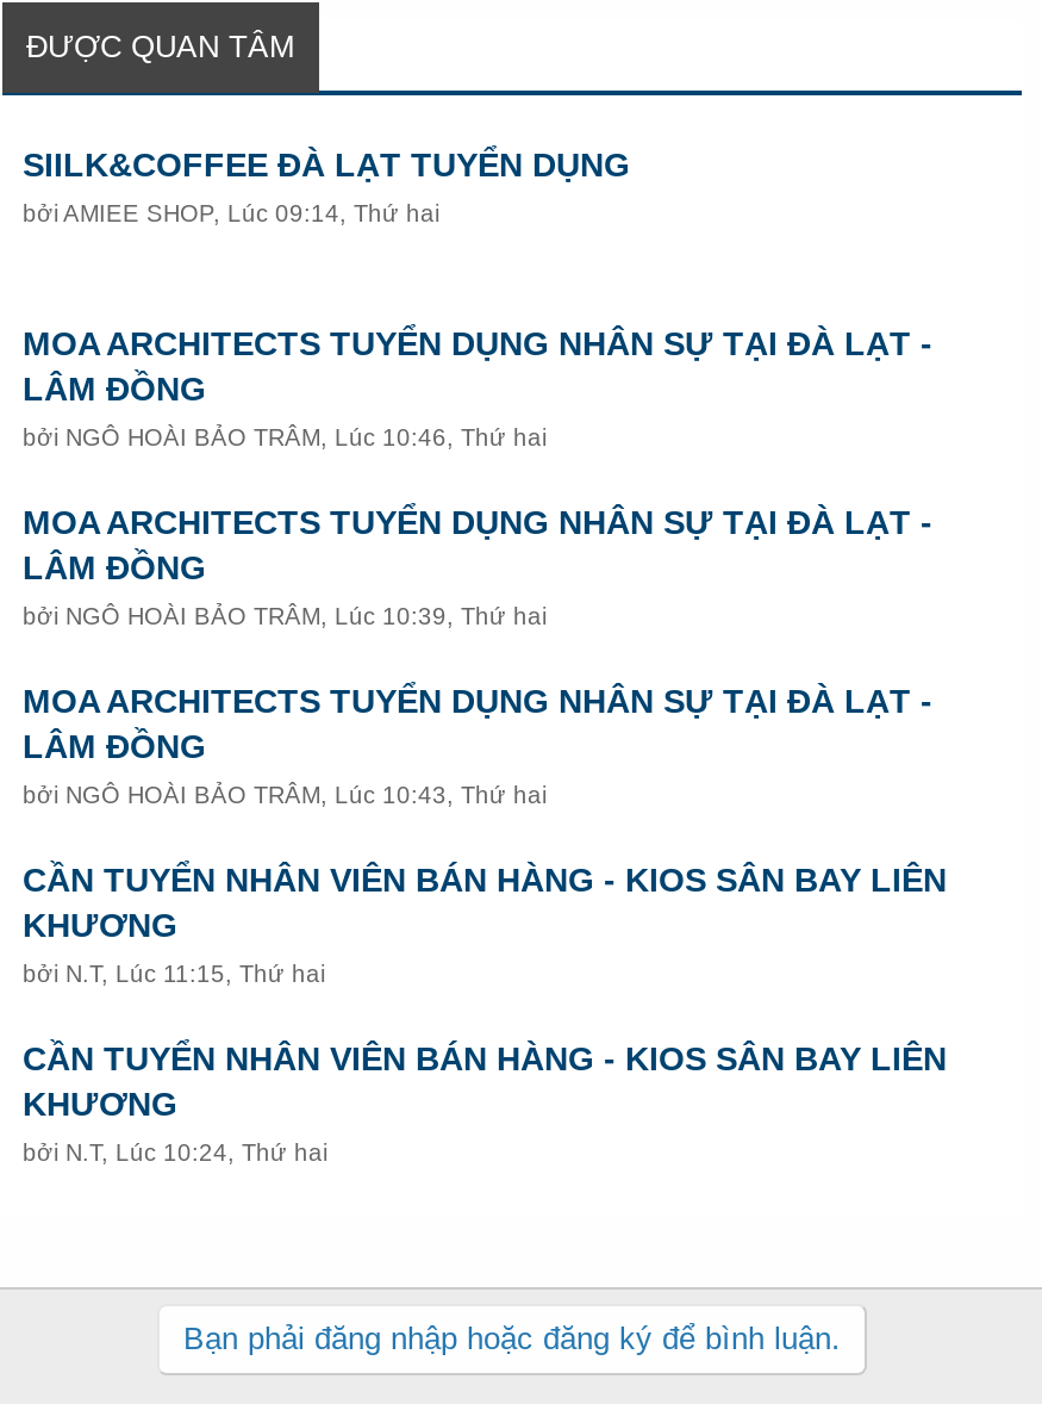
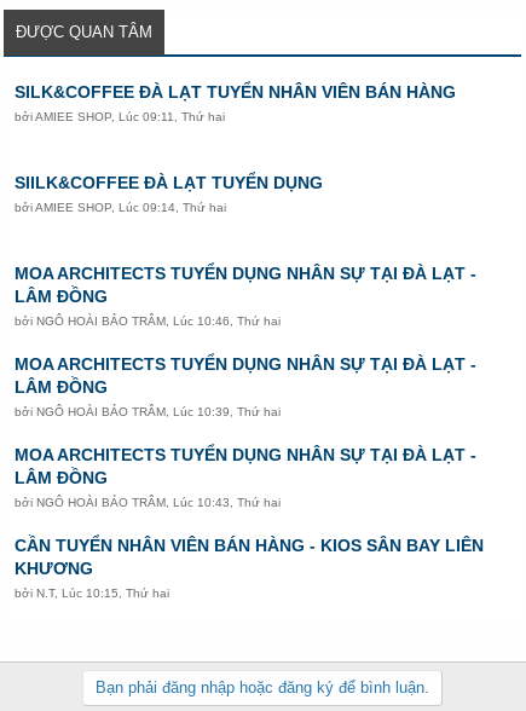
+ SILK&COFFEE ĐÀ LẠT TUYỂN NHÂN VIÊN BÁN HÀNG
+ bởi AMIEE SHOP, Lúc 09:11, Thứ hai

moved down: SIILK&COFFEE ĐÀ LẠT TUYỂN DỤNG | bởi AMIEE SHOP, Lúc 09:14, Thứ hai | MOA ARCHITECTS TUYỂN DỤNG NHÂN SỰ TẠI ĐÀ LẠT - | ... | CẦN TUYỂN NHÂN VIÊN BÁN HÀNG - KIOS SÂN BAY LIÊN | KHƯƠNG

- bởi N.T, Lúc 11:15, Thứ hai
- CẦN TUYỂN NHÂN VIÊN BÁN HÀNG - KIOS SÂN BAY LIÊN
- KHƯƠNG
- bởi N.T, Lúc 10:24, Thứ hai
+ bởi N.T, Lúc 10:15, Thứ hai
